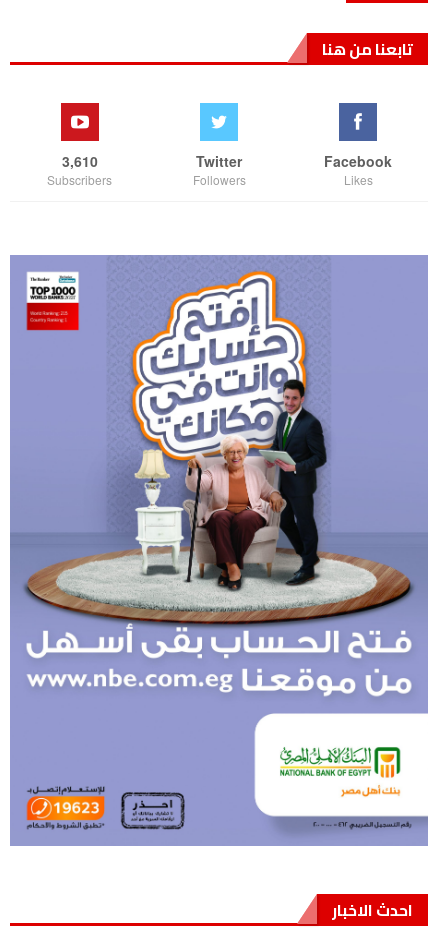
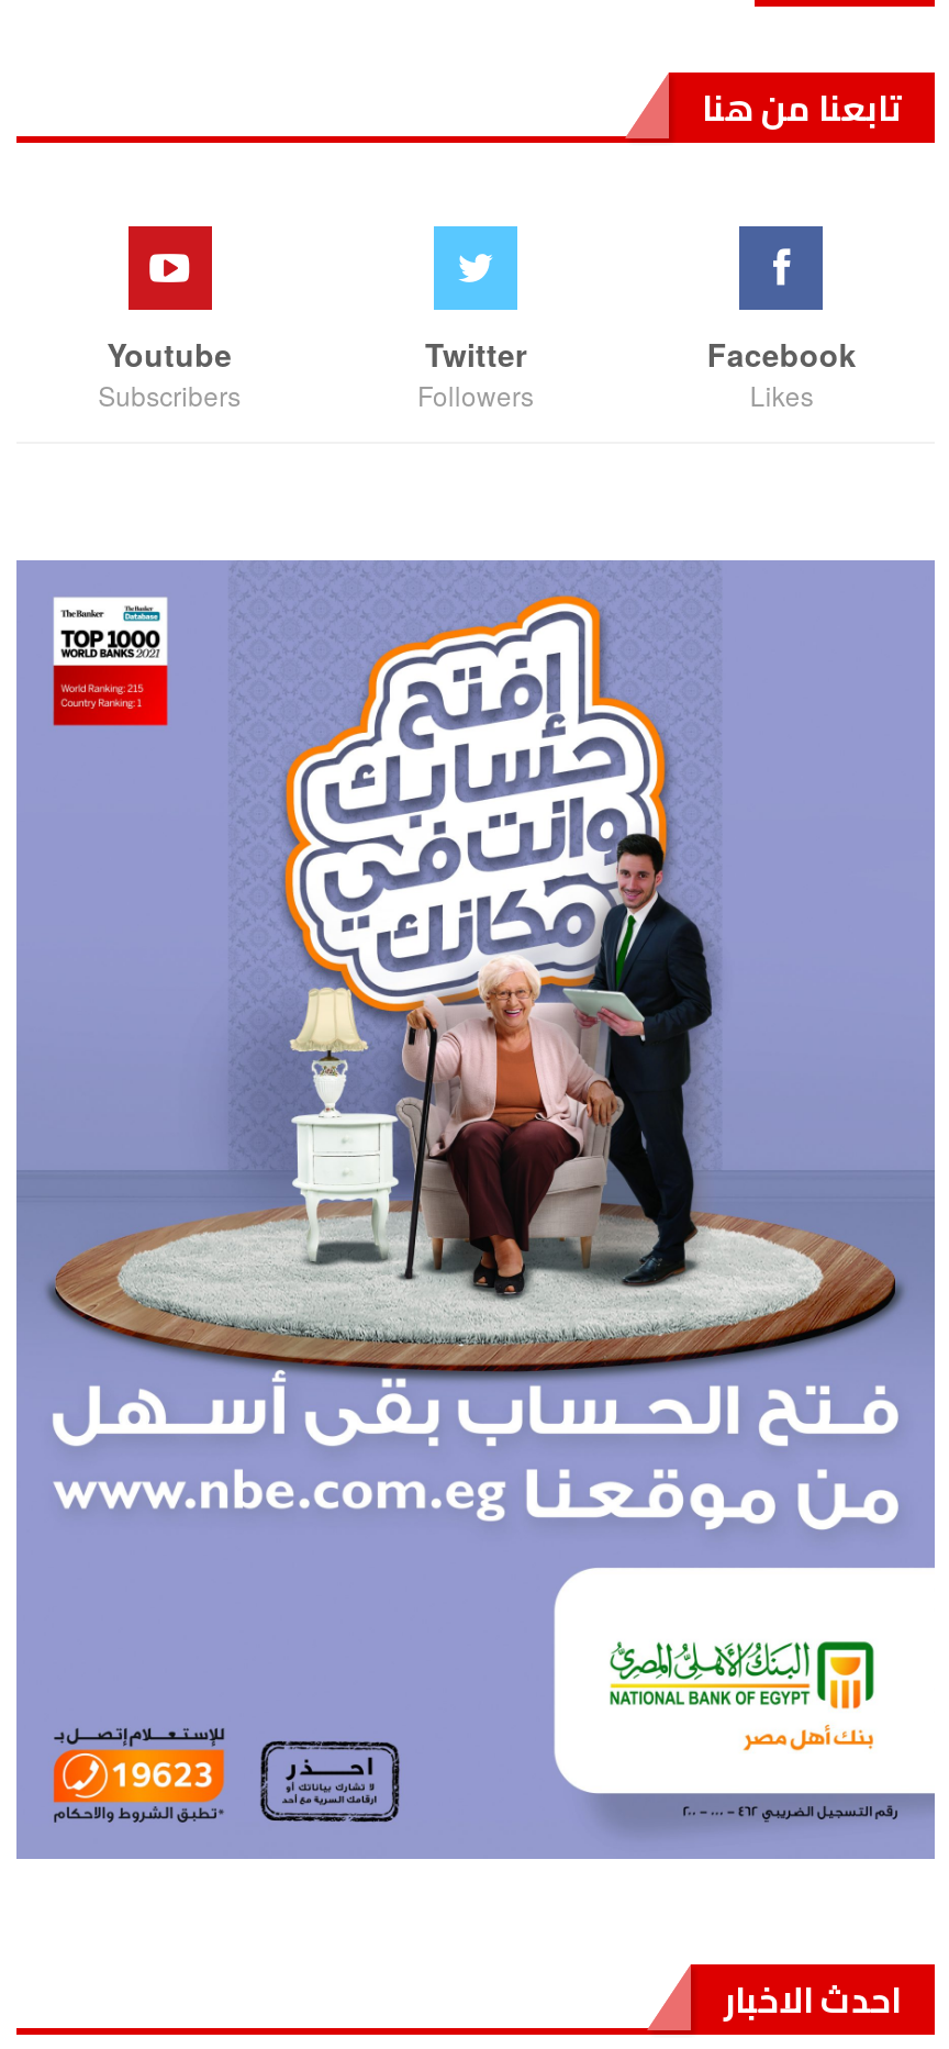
- 3,610
+ Youtube
